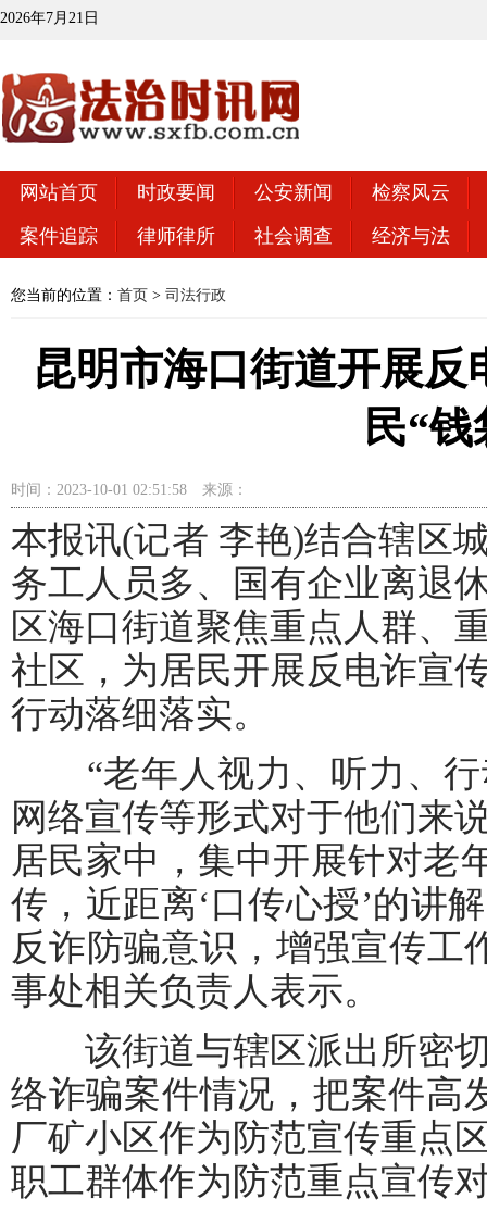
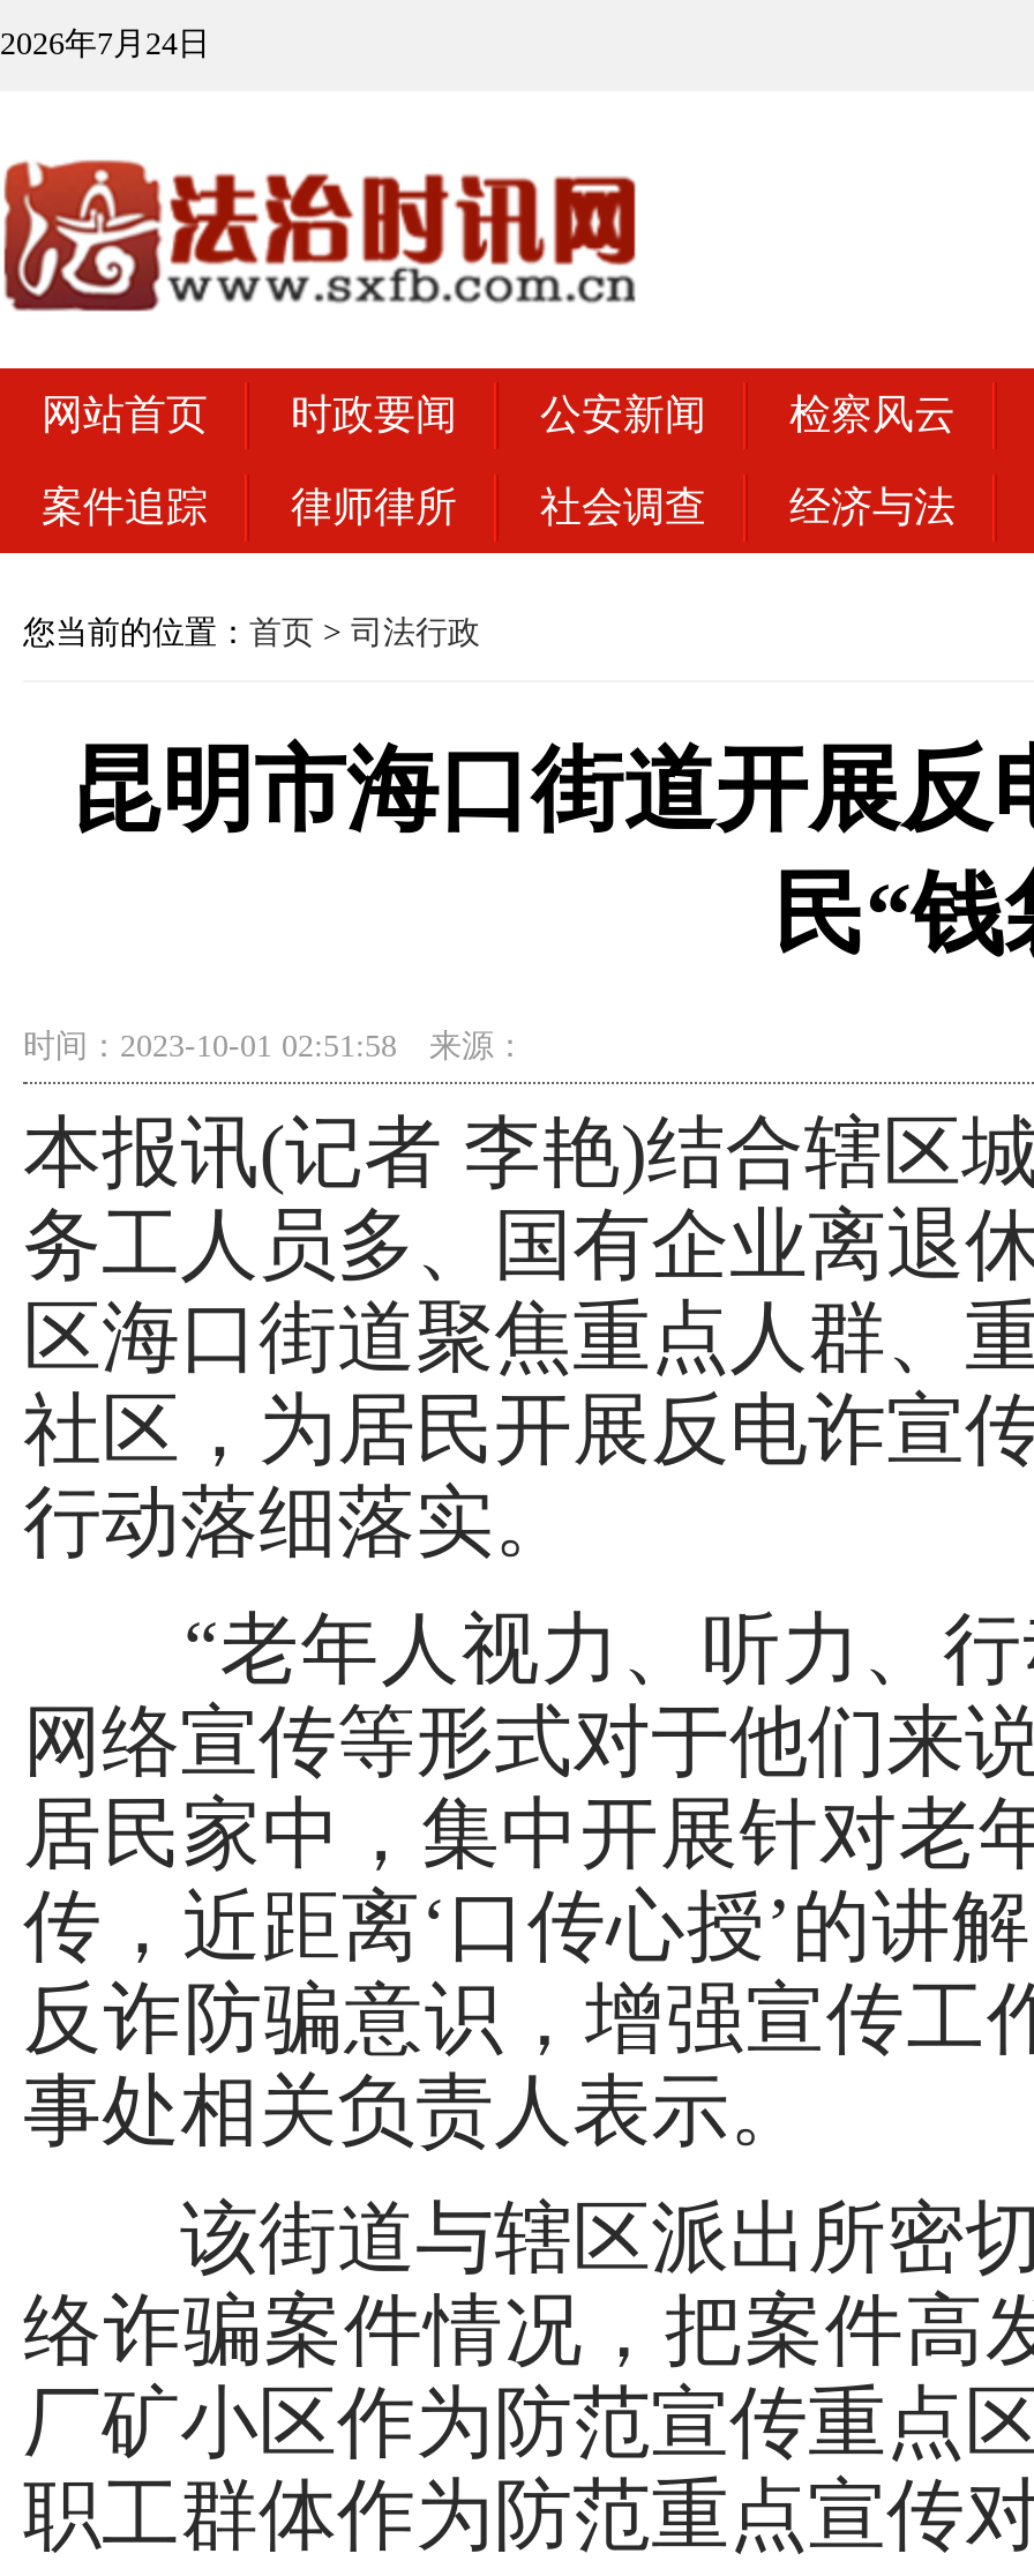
- 2026年7月21日
+ 2026年7月24日
